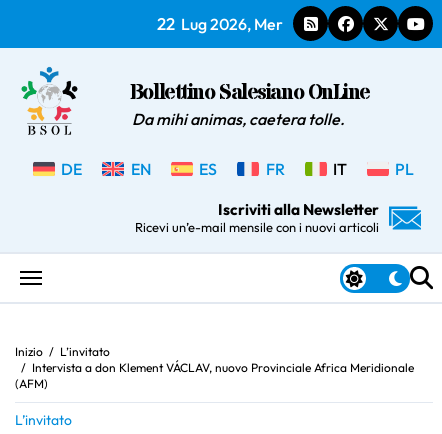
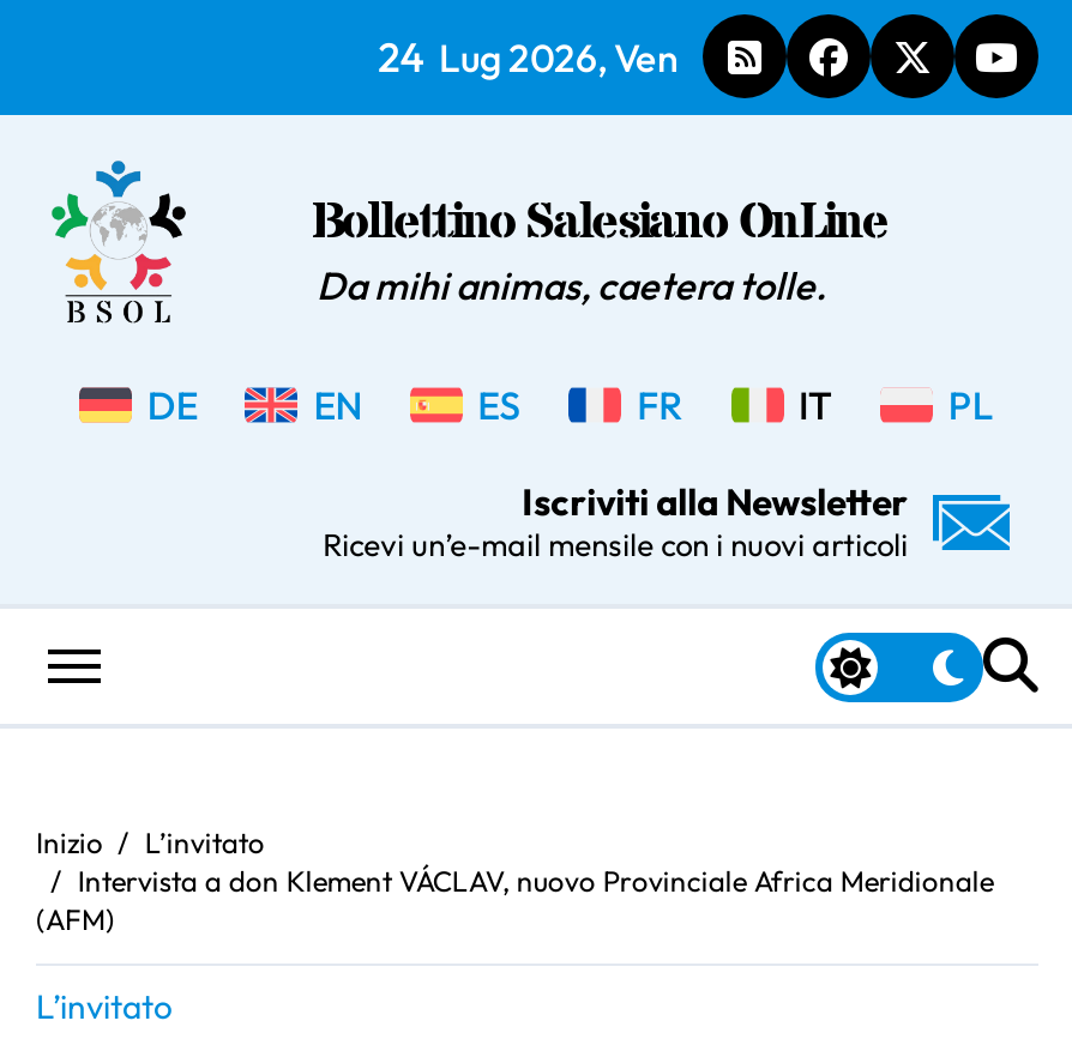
- 22 Lug 2026, Mer
+ 24 Lug 2026, Ven
